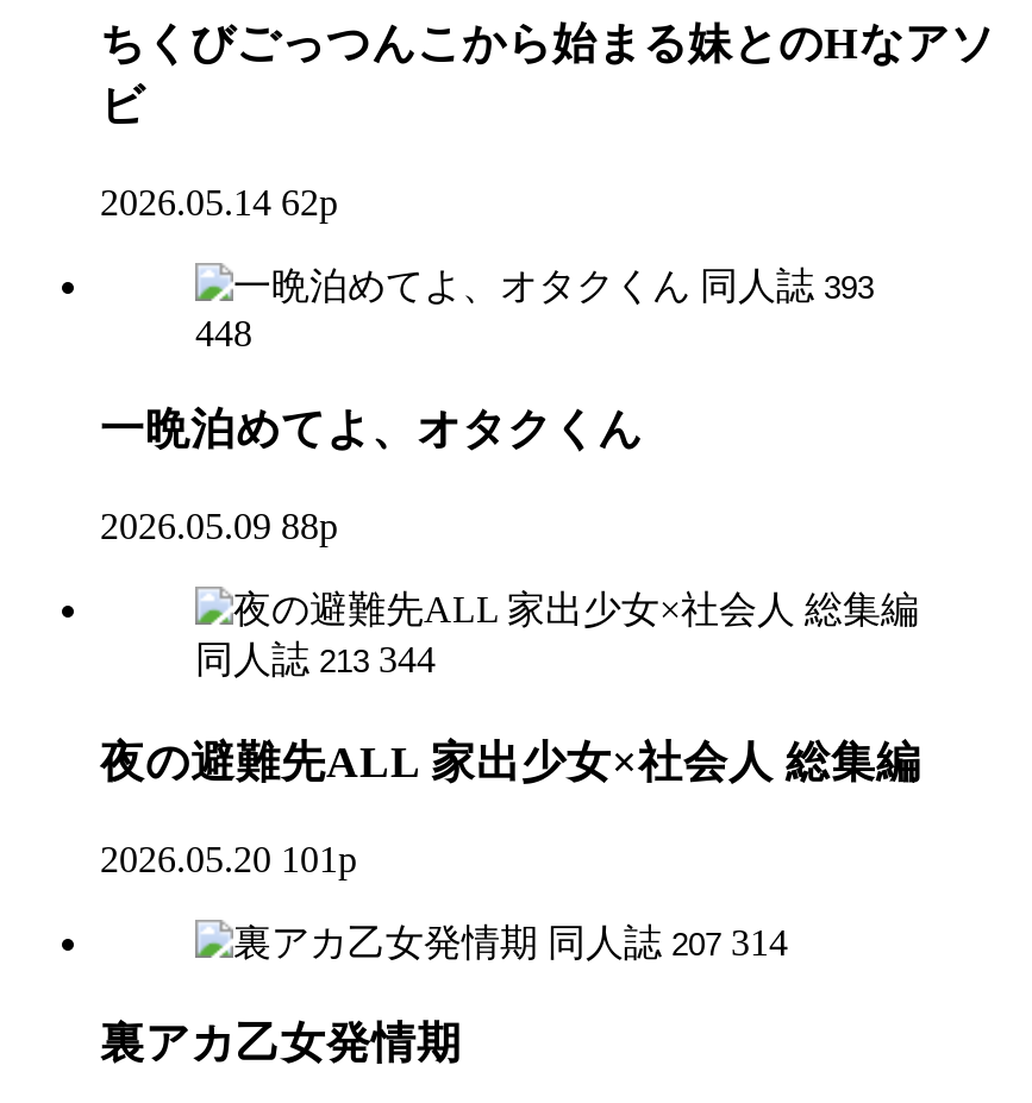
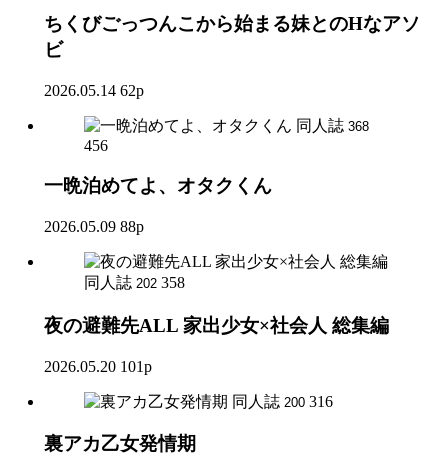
- 同人誌 393
+ 同人誌 368

- 448
+ 456

- 同人誌 213 344
+ 同人誌 202 358

- 同人誌 207 314
+ 同人誌 200 316
